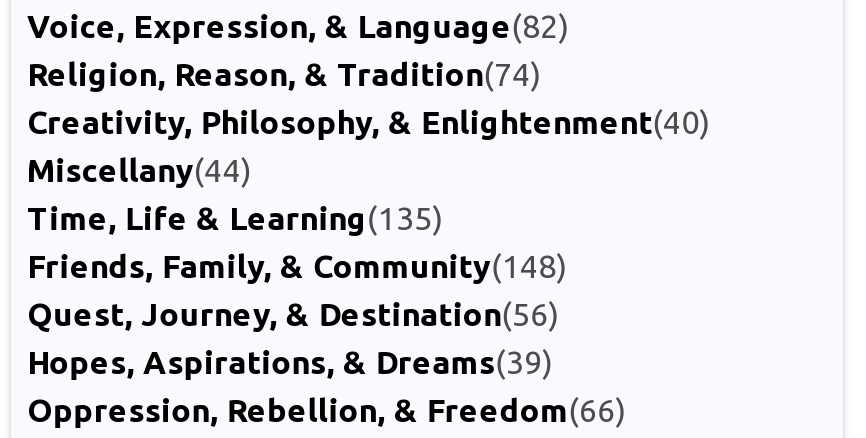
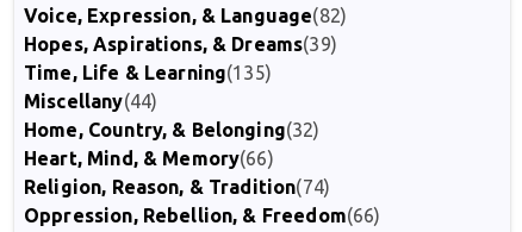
moved down: Religion, Reason, & Tradition(74)

- Creativity, Philosophy, & Enlightenment(40)
- Friends, Family, & Community(148)
- Quest, Journey, & Destination(56)

moved down: Time, Life & Learning(135) | Miscellany(44)

moved up: Hopes, Aspirations, & Dreams(39)

+ Home, Country, & Belonging(32)
+ Heart, Mind, & Memory(66)
